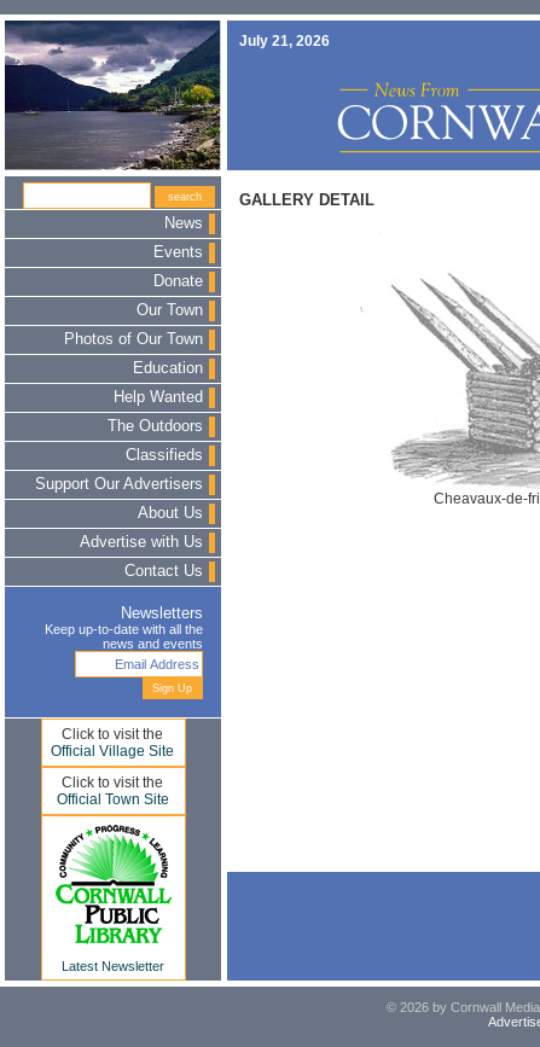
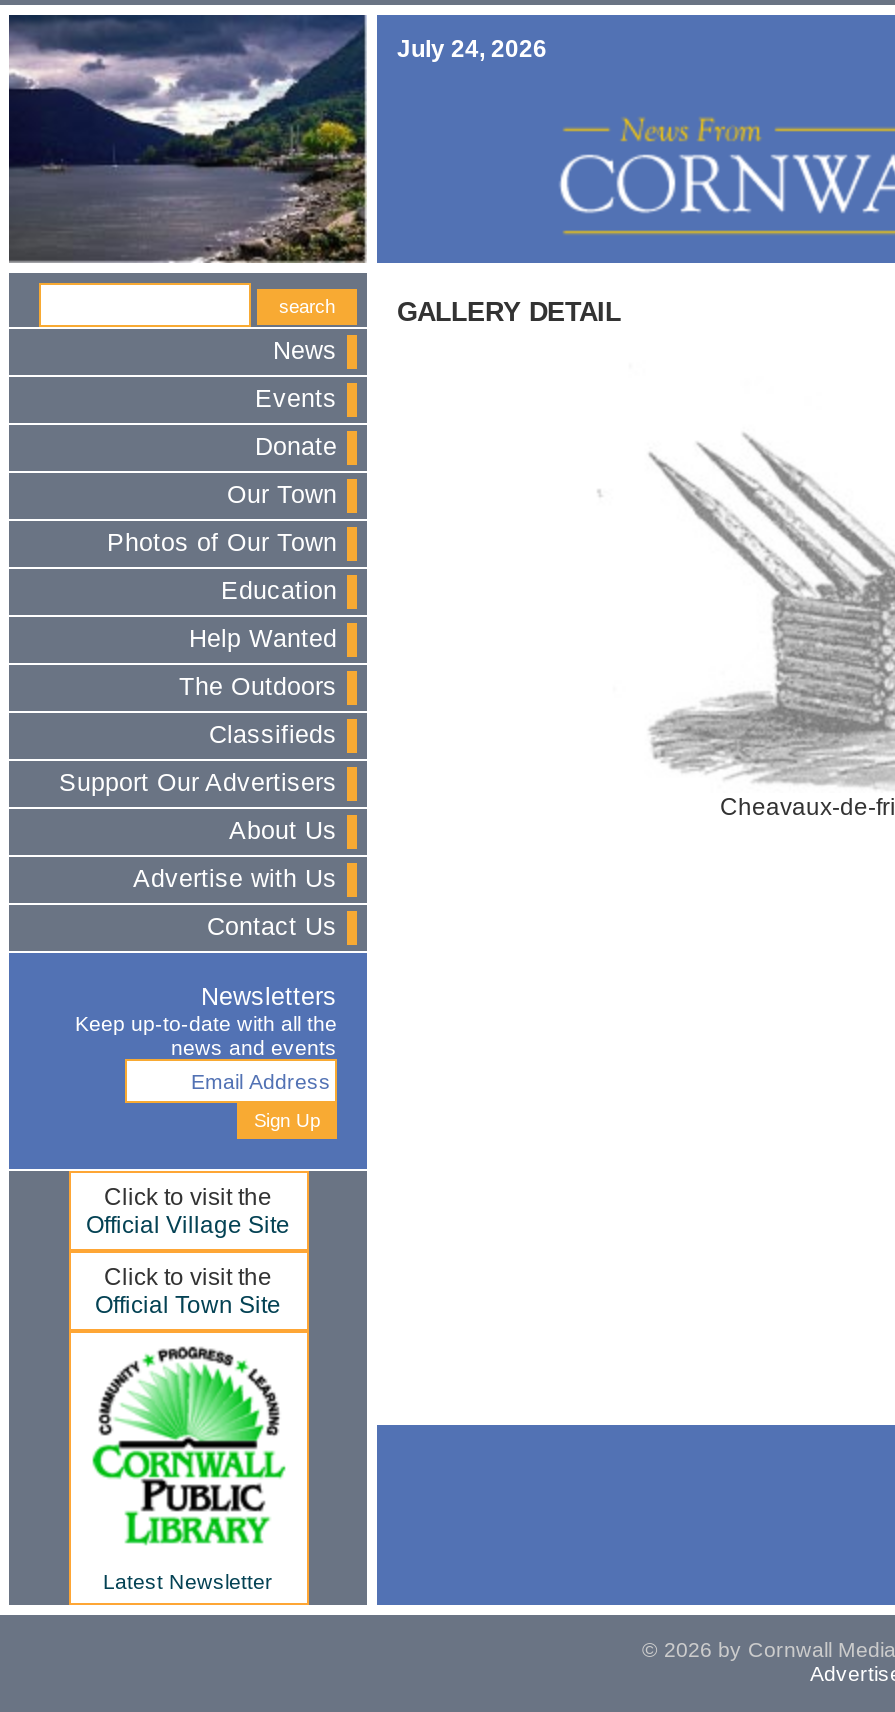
- July 21, 2026
+ July 24, 2026
